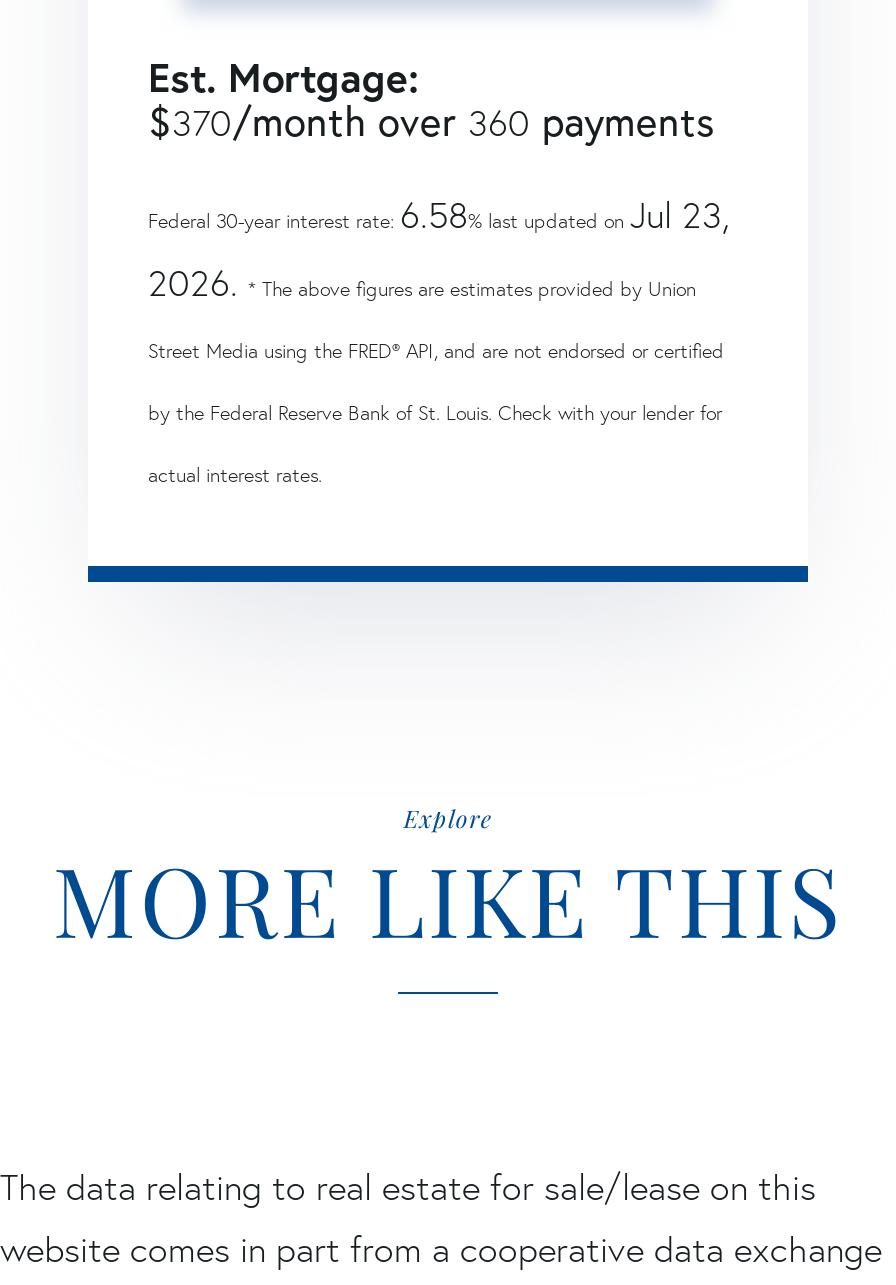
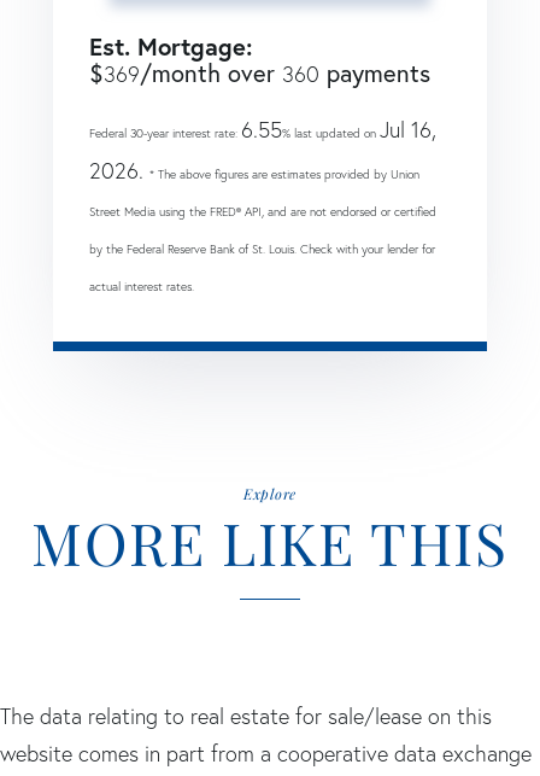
- $370/month over 360 payments
+ $369/month over 360 payments

- Federal 30-year interest rate: 6.58% last updated on Jul 23,
+ Federal 30-year interest rate: 6.55% last updated on Jul 16,
